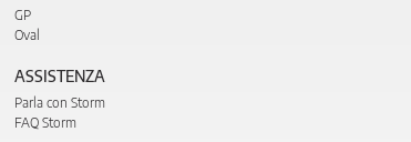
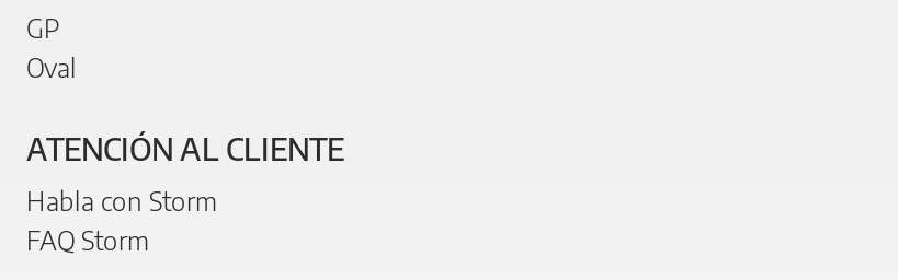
- ASSISTENZA
+ ATENCIÓN AL CLIENTE

- Parla con Storm
+ Habla con Storm
